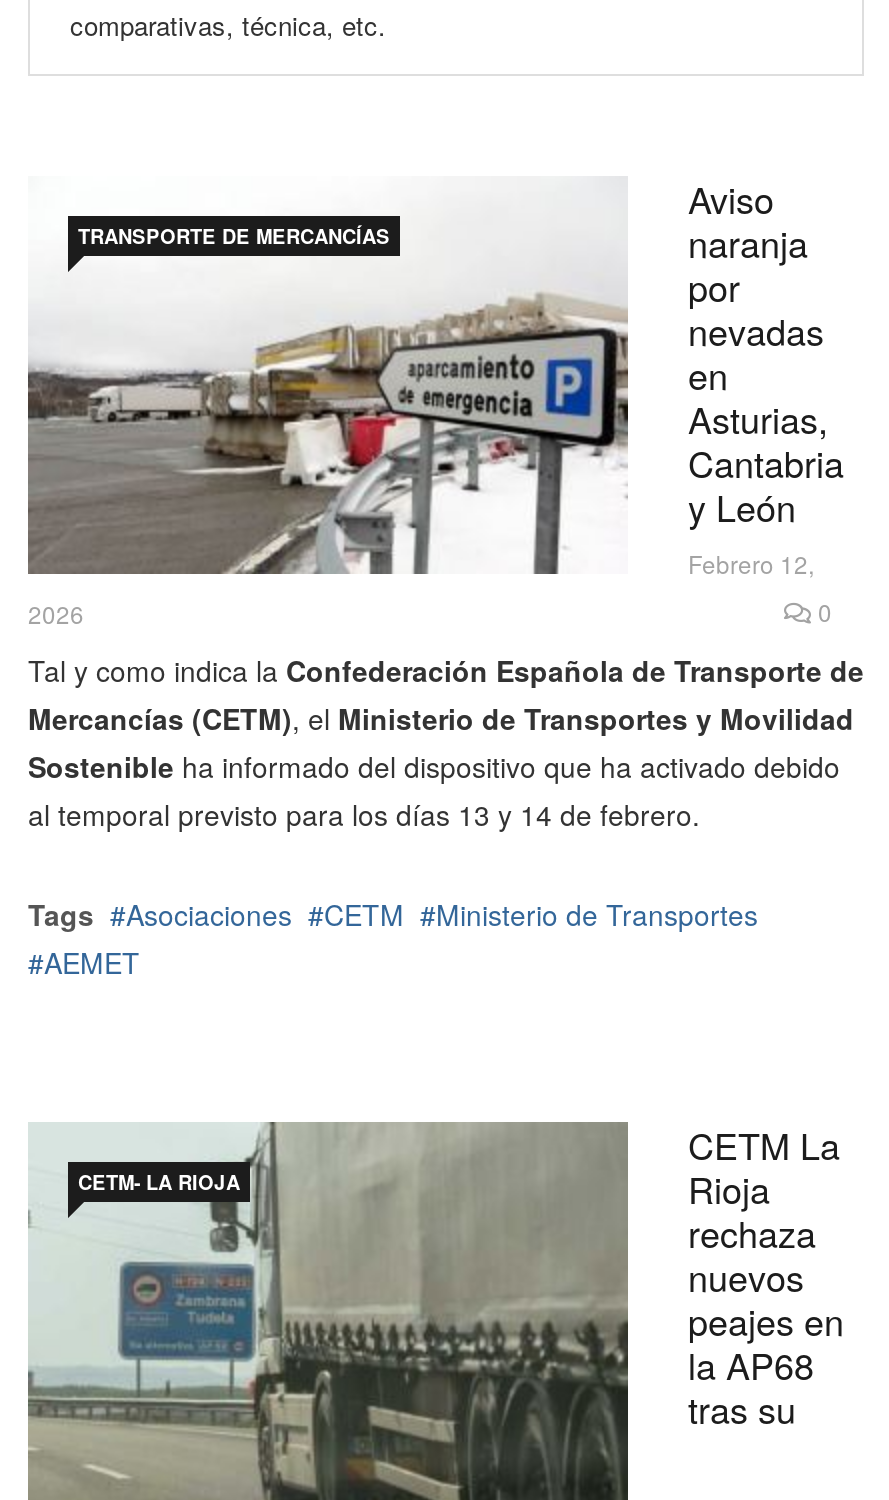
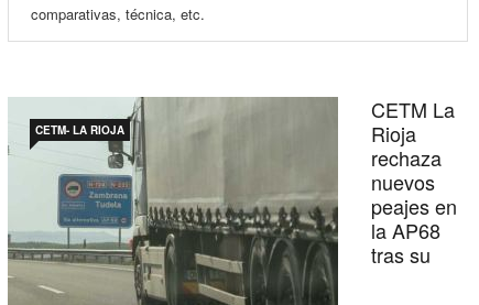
- [image]
- Aviso
- naranja
- por
- nevadas
- en
- Asturias,
- Cantabria
- y León
- Febrero 12,
- 2026
- 0
- Tal y como indica la Confederación Española de Transporte de
- Mercancías (CETM), el Ministerio de Transportes y Movilidad
- Sostenible ha informado del dispositivo que ha activado debido
- al temporal previsto para los días 13 y 14 de febrero.
- Tags
- Asociaciones
- CETM
- Ministerio de Transportes
- AEMET

- TRANSPORTE DE MERCANCÍAS
